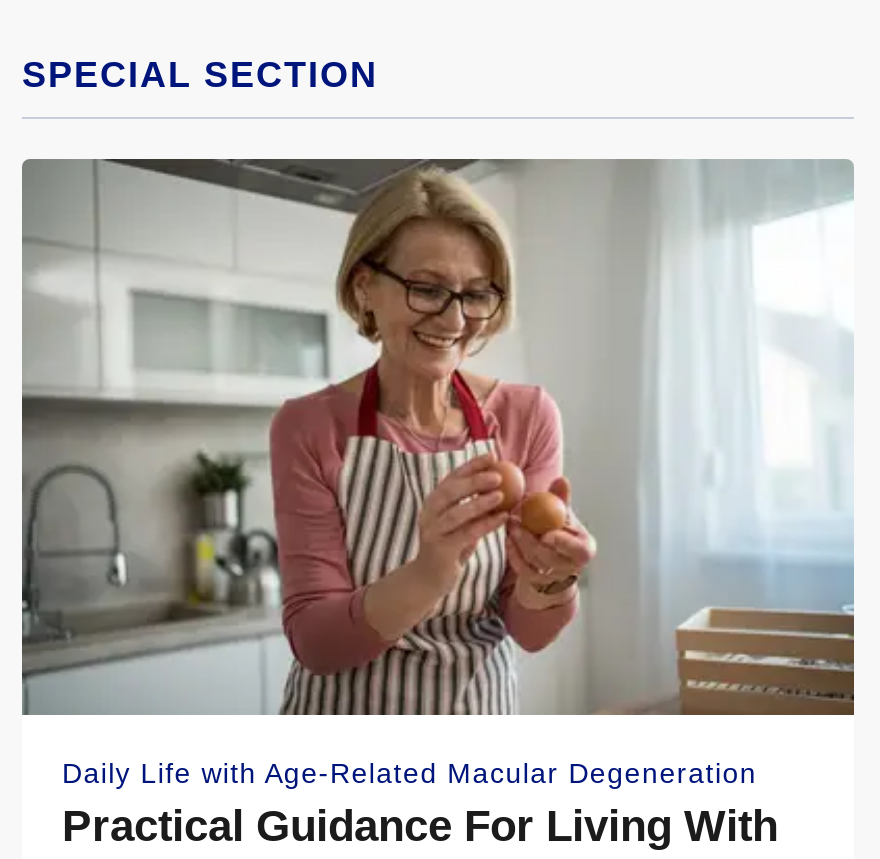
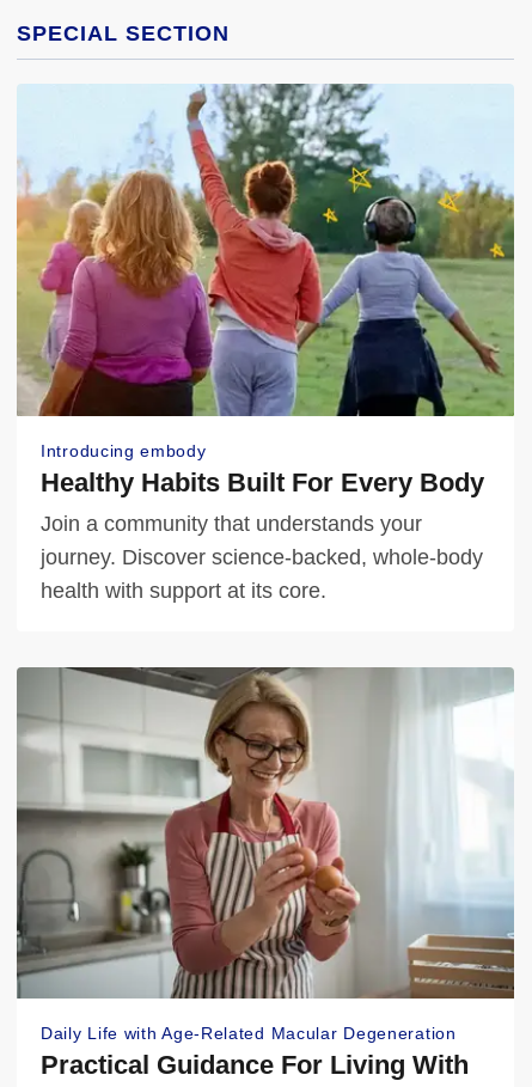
+ [image]
+ Introducing embody
+ Healthy Habits Built For Every Body
+ Join a community that understands your
+ journey. Discover science-backed, whole-body
+ health with support at its core.
